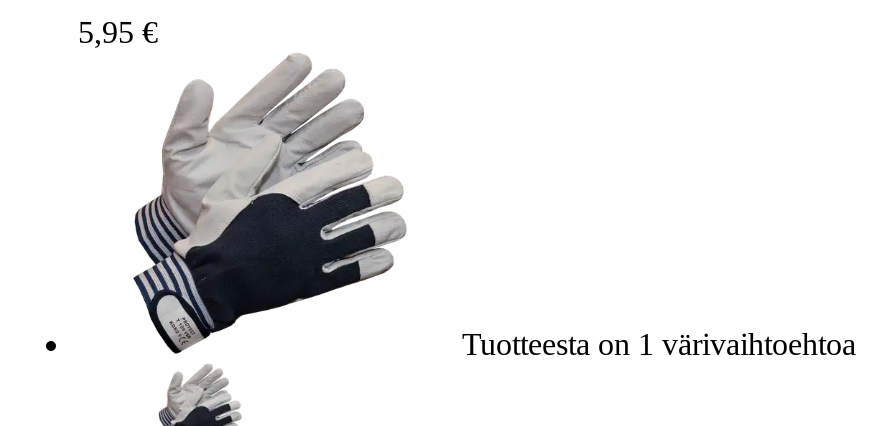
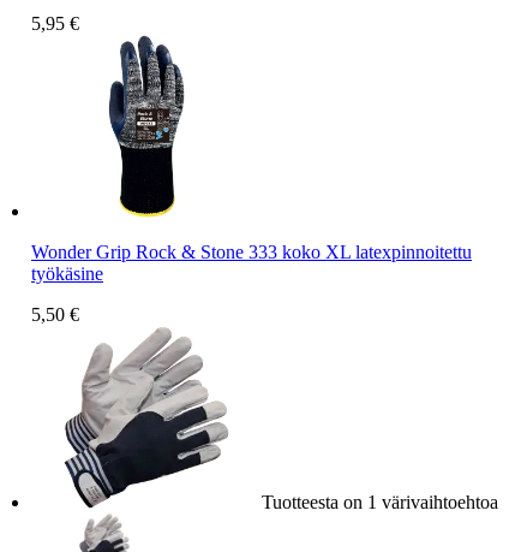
+ [image]
+ Wonder Grip Rock & Stone 333 koko XL latexpinnoitettu
+ työkäsine
+ 5,50 €
